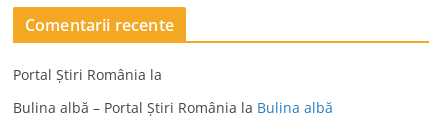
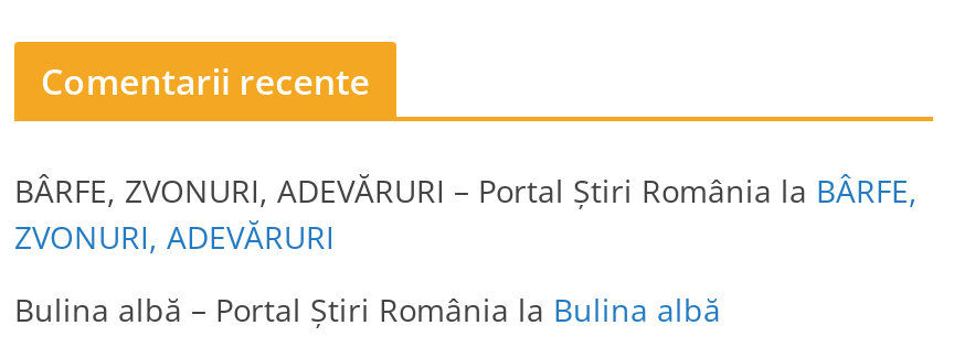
- Portal Știri România la
+ BÂRFE, ZVONURI, ADEVĂRURI – Portal Știri România la BÂRFE,
+ ZVONURI, ADEVĂRURI
